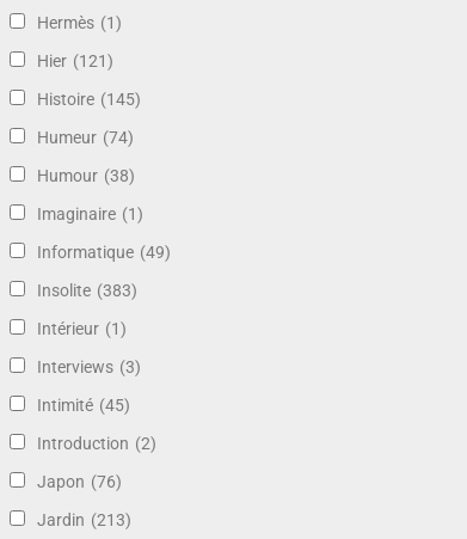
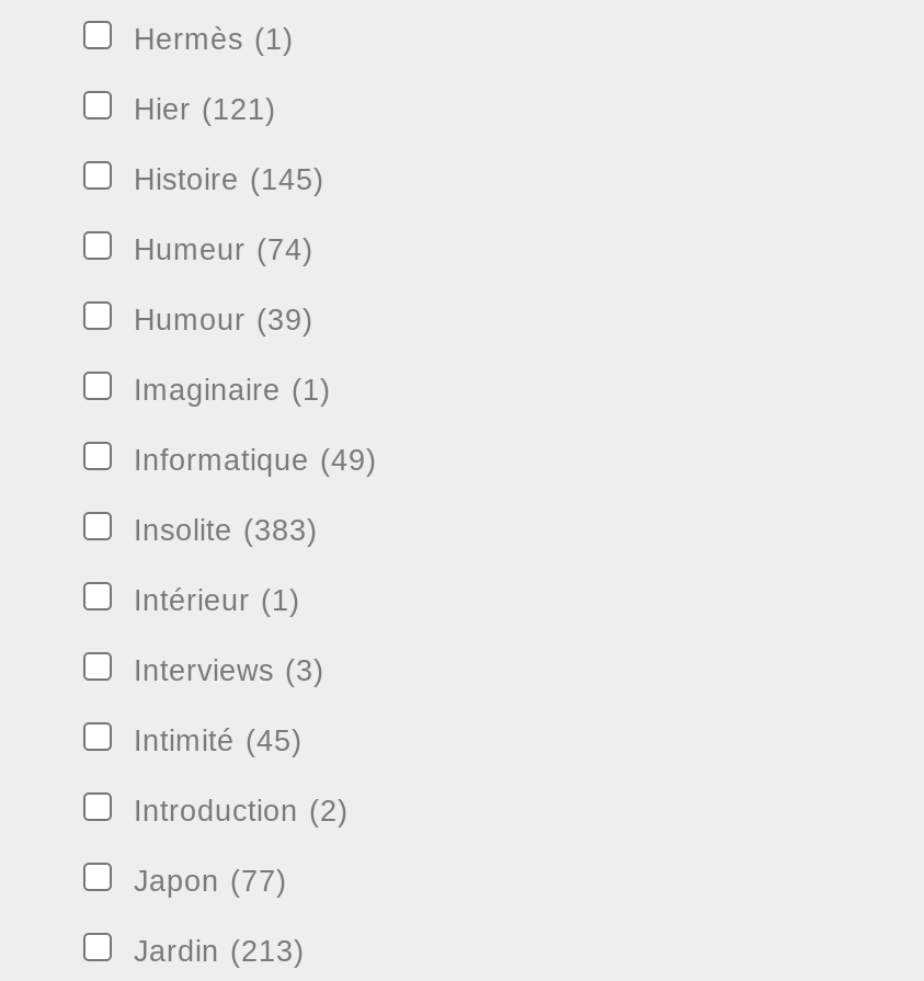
- Humour (38)
+ Humour (39)

- Japon (76)
+ Japon (77)
